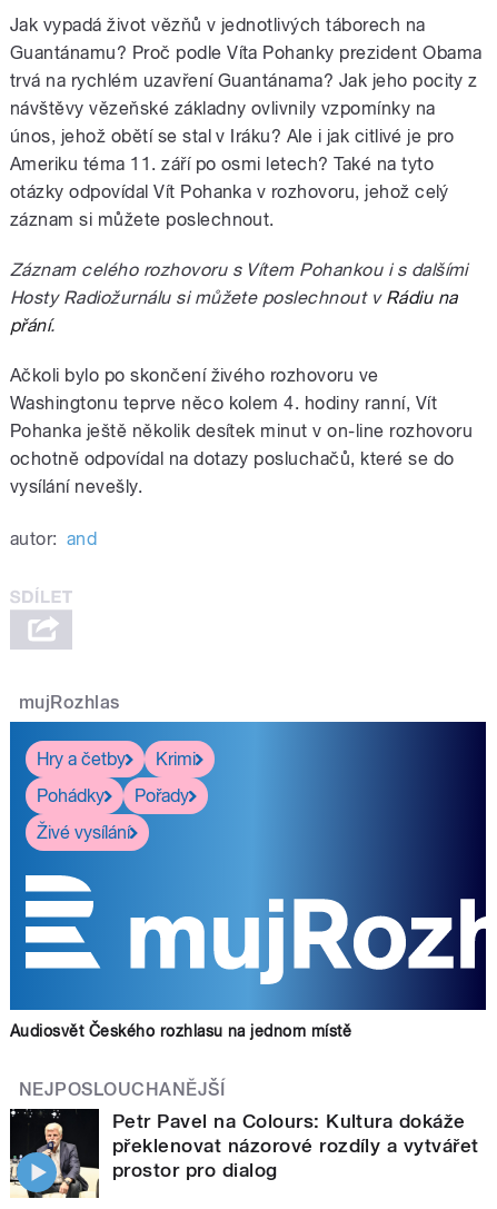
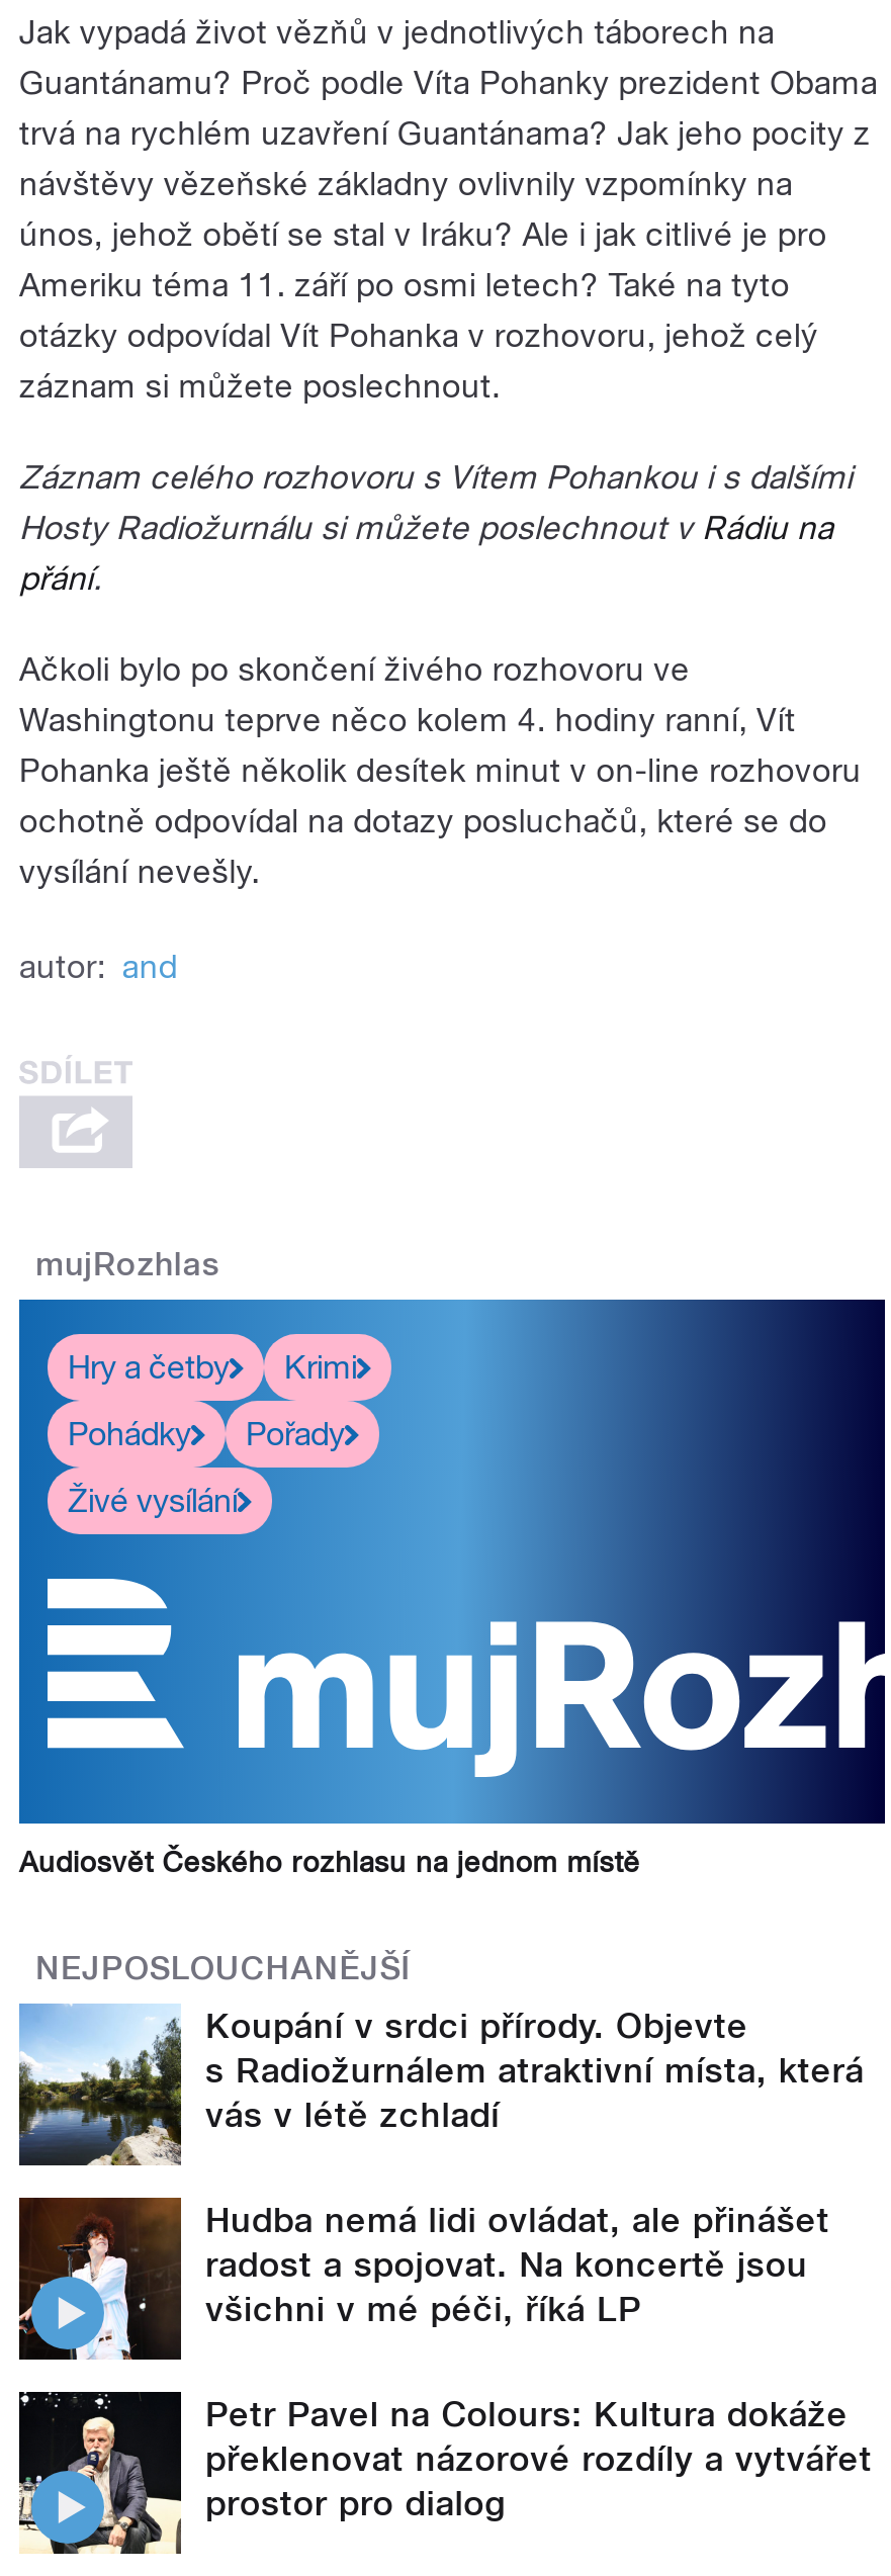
+ [image]
+ Koupání v srdci přírody. Objevte
+ s Radiožurnálem atraktivní místa, která
+ vás v létě zchladí
+ Hudba nemá lidi ovládat, ale přinášet
+ radost a spojovat. Na koncertě jsou
+ všichni v mé péči, říká LP

+ [image]
